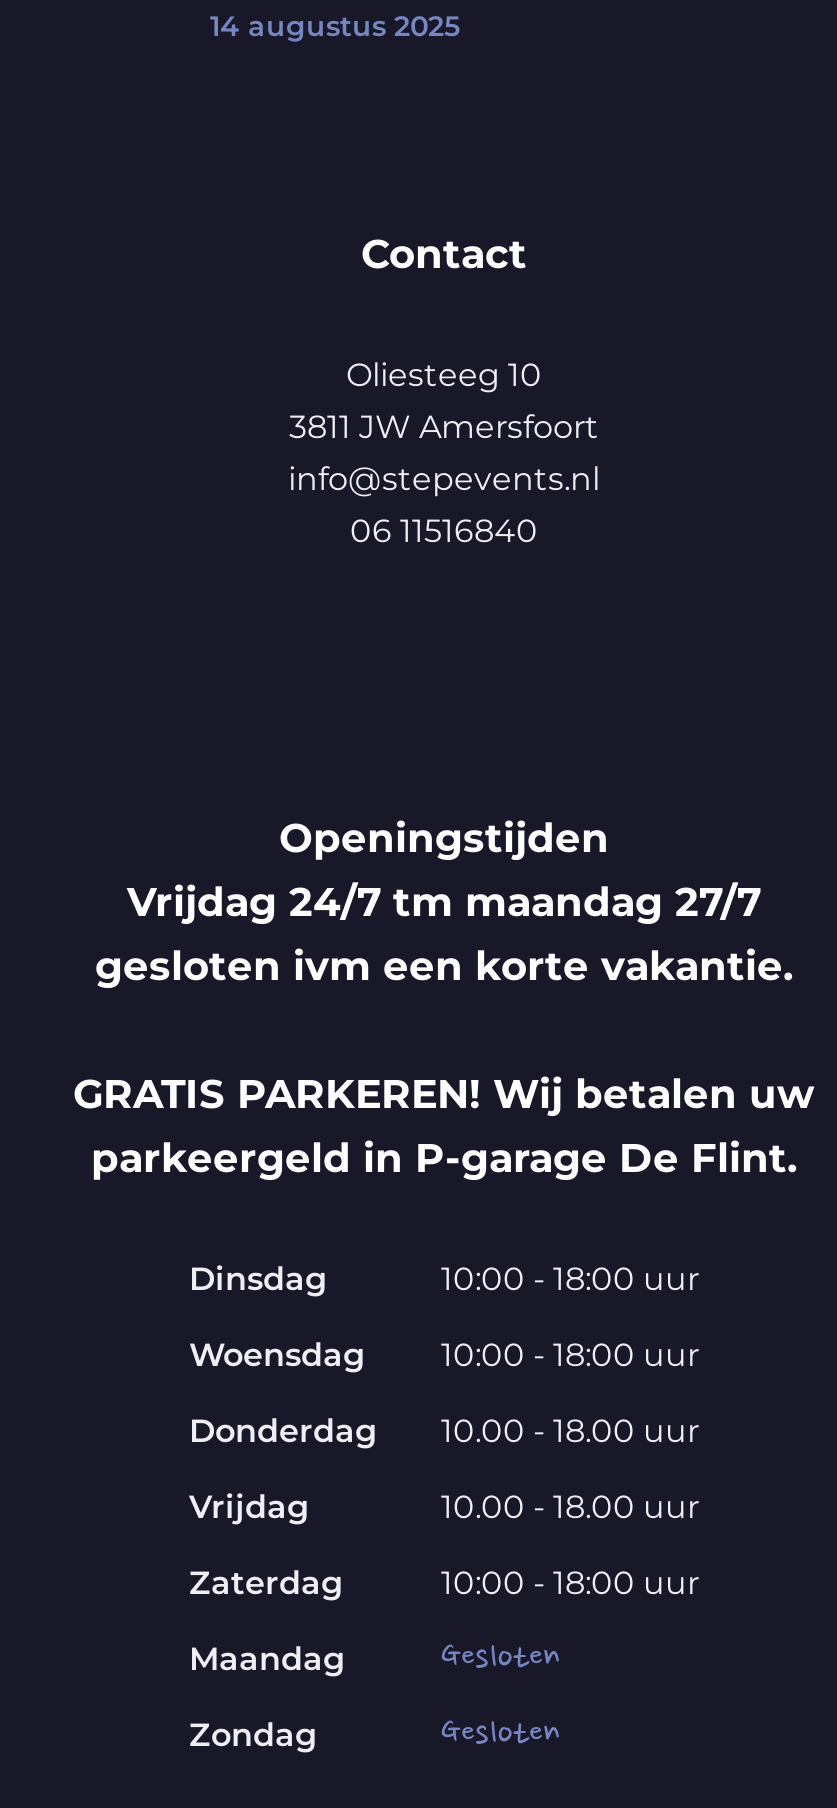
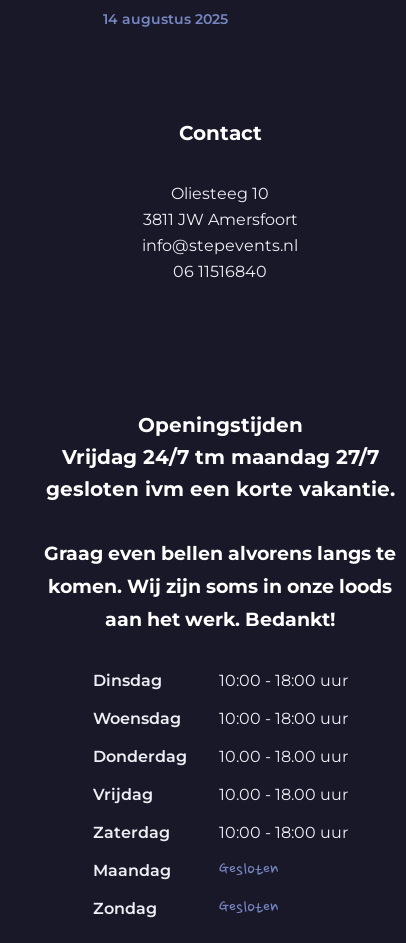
- GRATIS PARKEREN! Wij betalen uw
- parkeergeld in P-garage De Flint.
+ Graag even bellen alvorens langs te
+ komen. Wij zijn soms in onze loods
+ aan het werk. Bedankt!
